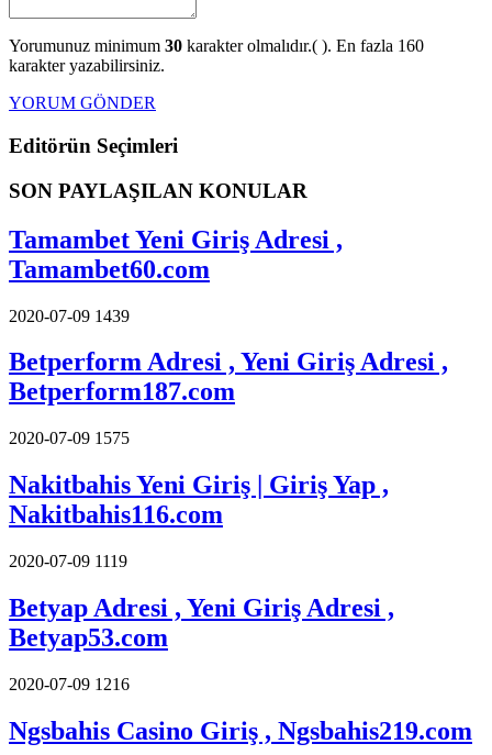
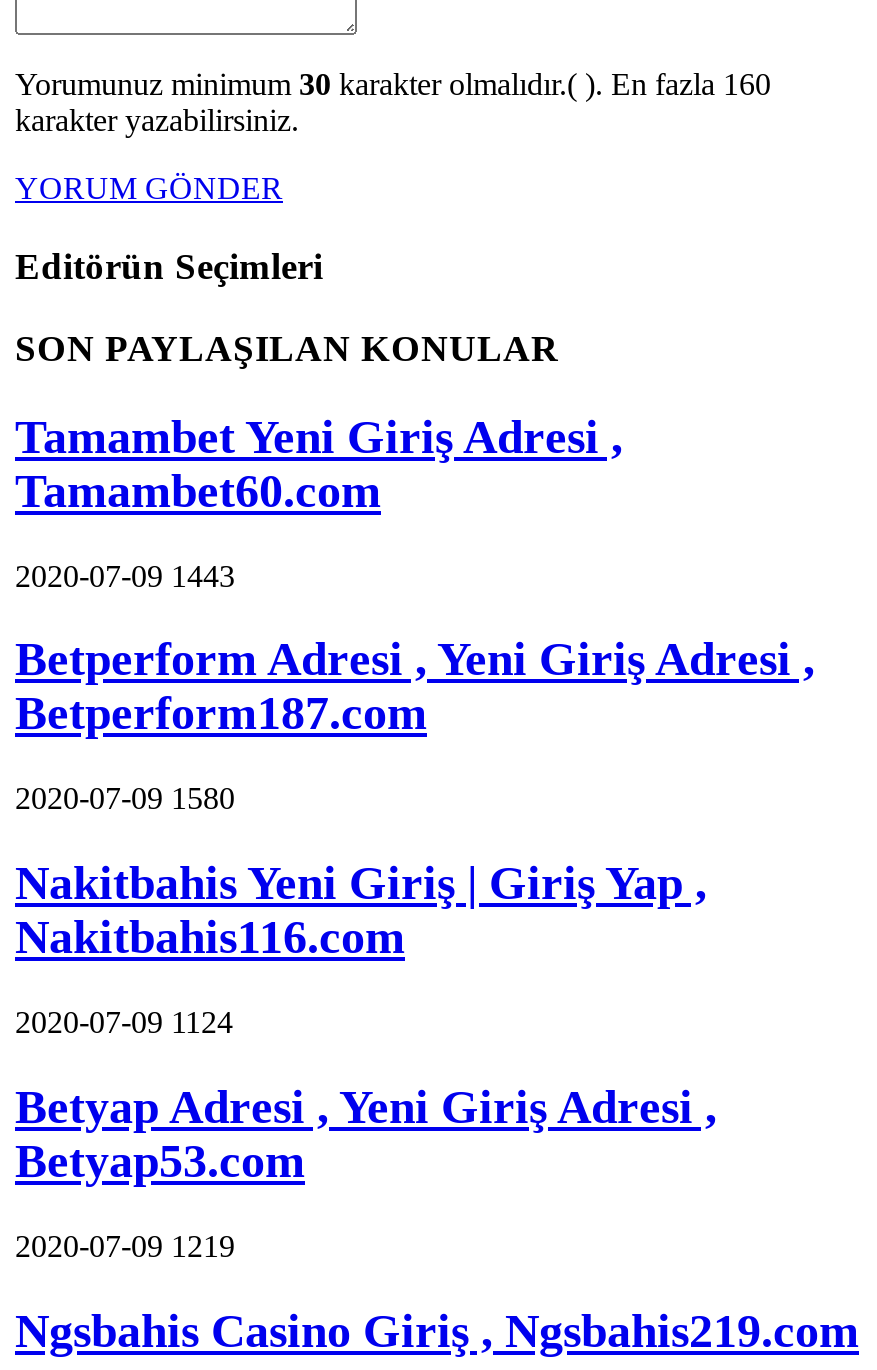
- 2020-07-09 1439
+ 2020-07-09 1443

- 2020-07-09 1575
+ 2020-07-09 1580

- 2020-07-09 1119
+ 2020-07-09 1124

- 2020-07-09 1216
+ 2020-07-09 1219
